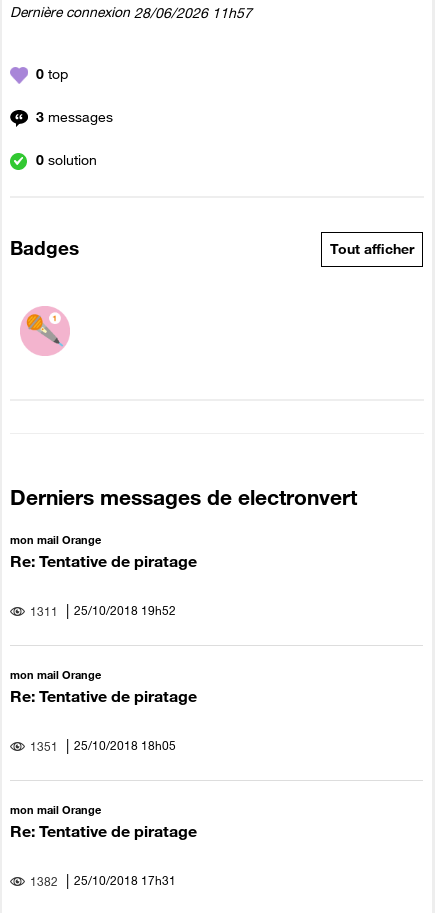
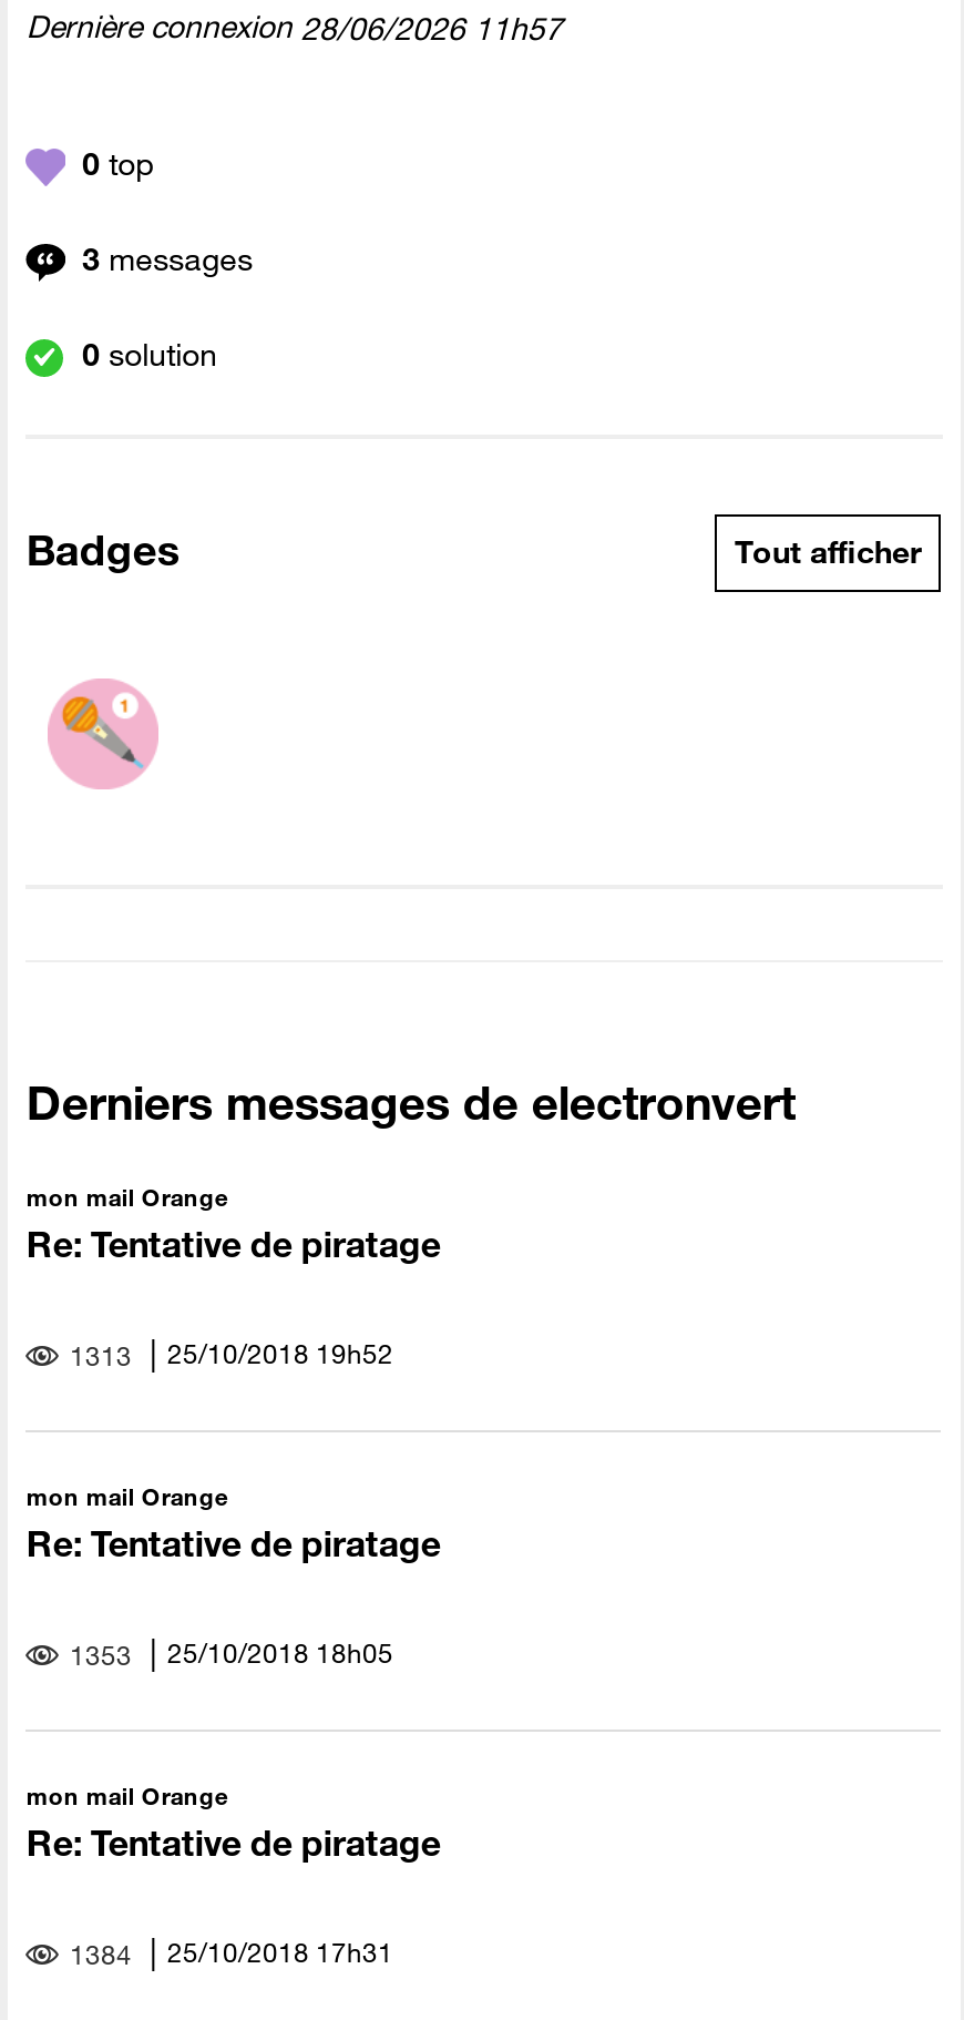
- 1311 25/10/2018 19h52
+ 1313 25/10/2018 19h52

- 1351 25/10/2018 18h05
+ 1353 25/10/2018 18h05

- 1382 25/10/2018 17h31
+ 1384 25/10/2018 17h31
